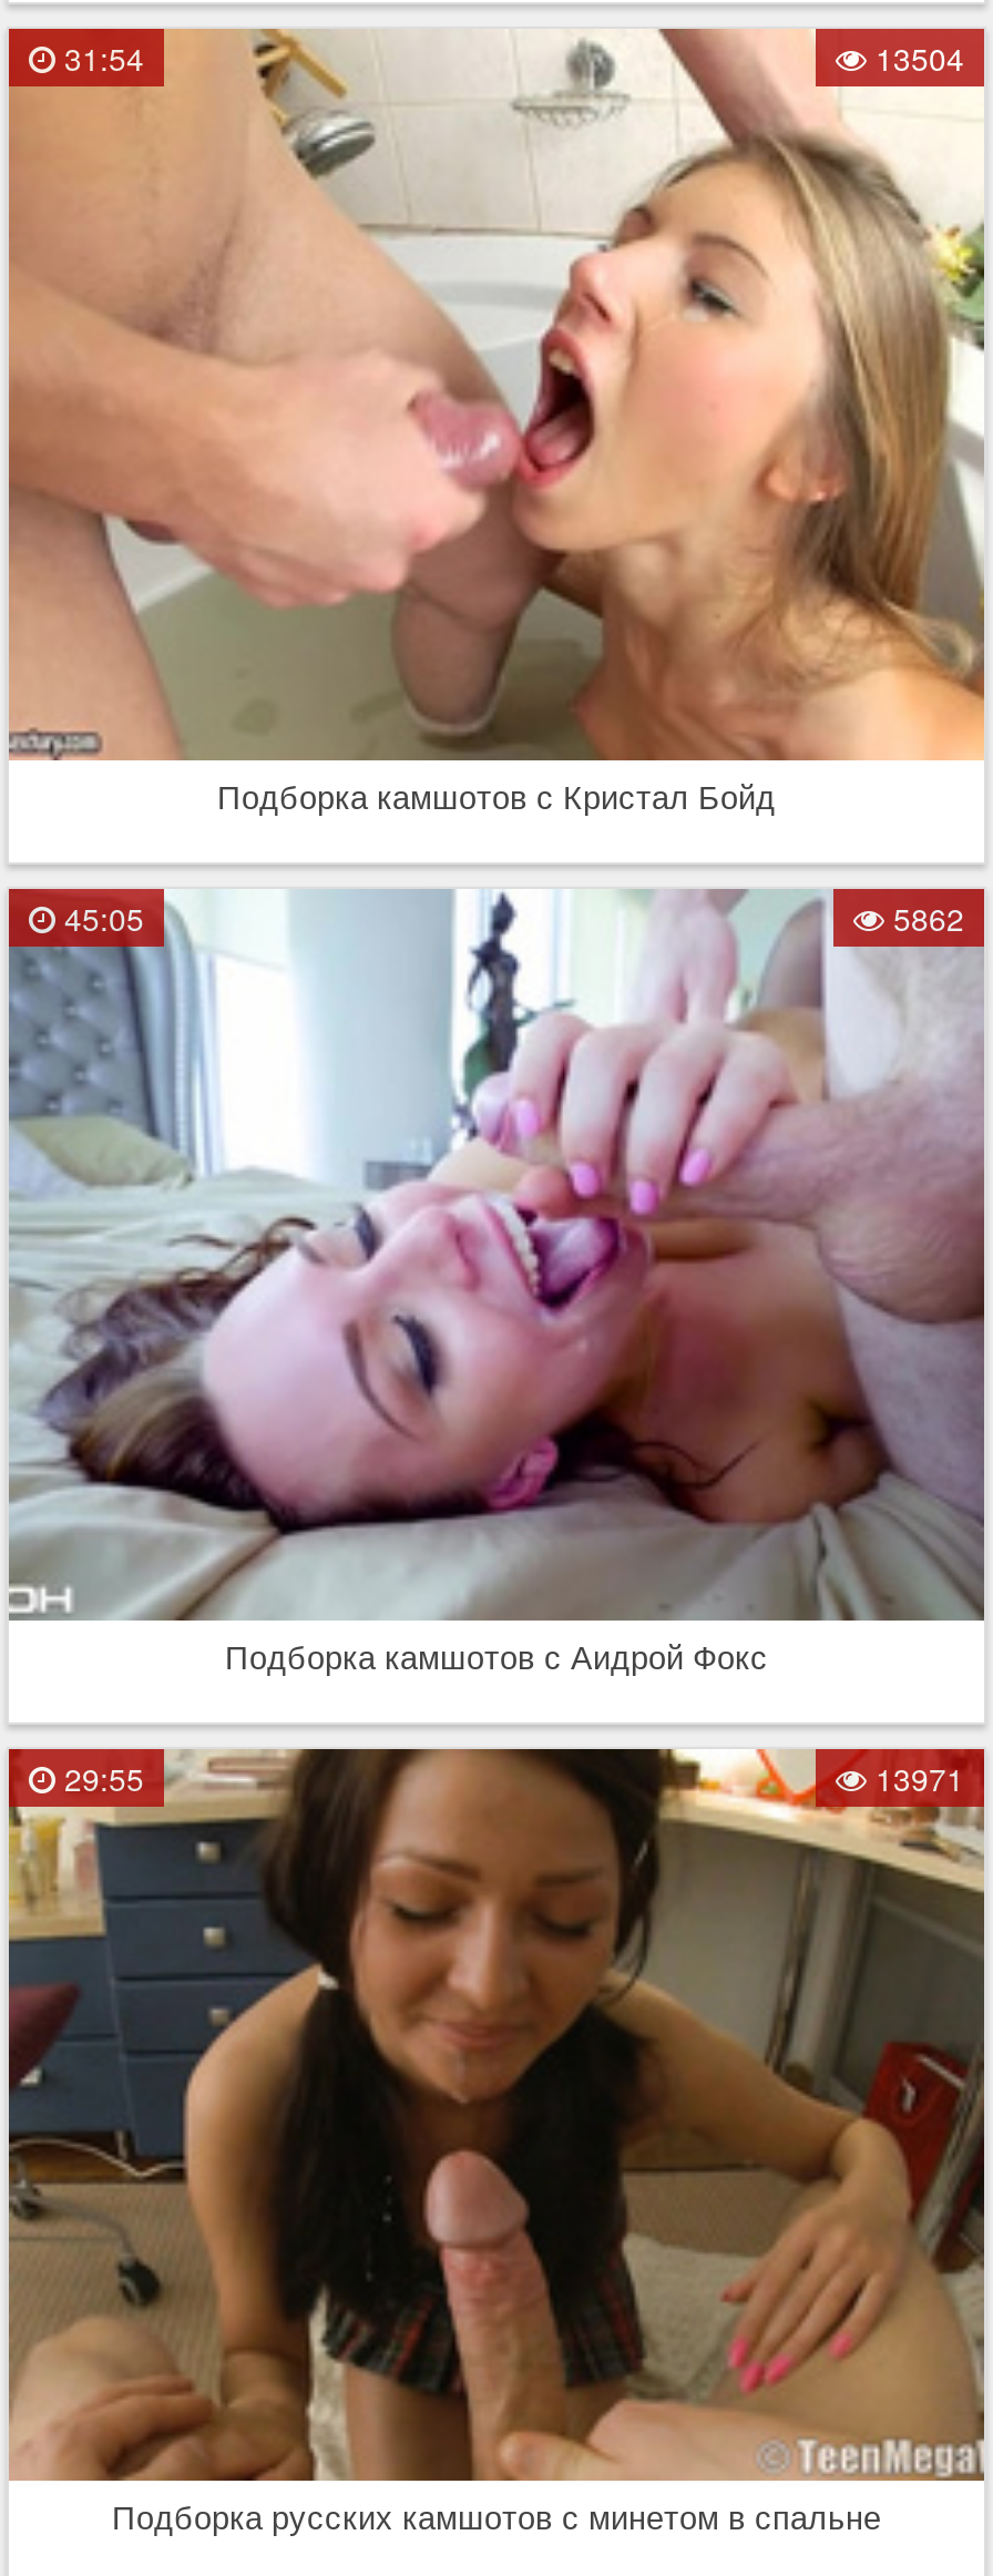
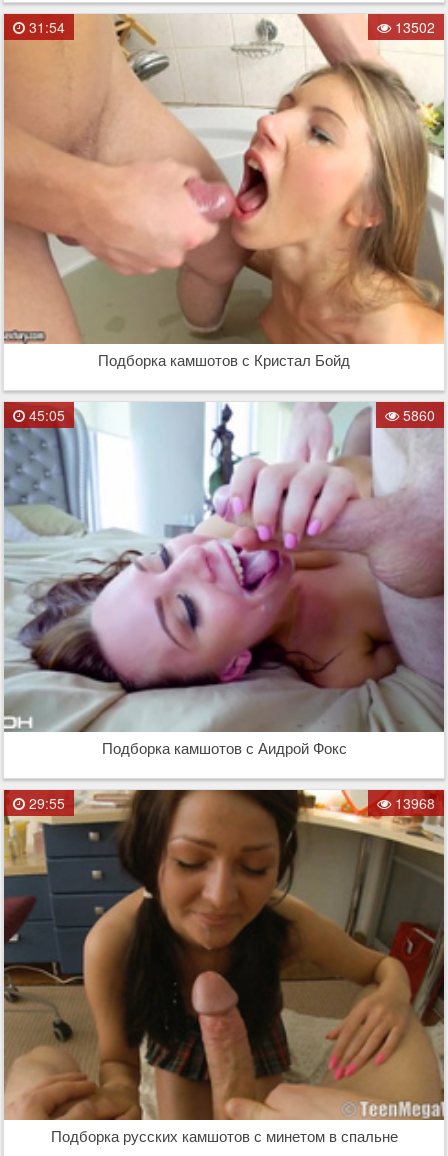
- 13504
+ 13502

- 5862
+ 5860

- 13971
+ 13968
